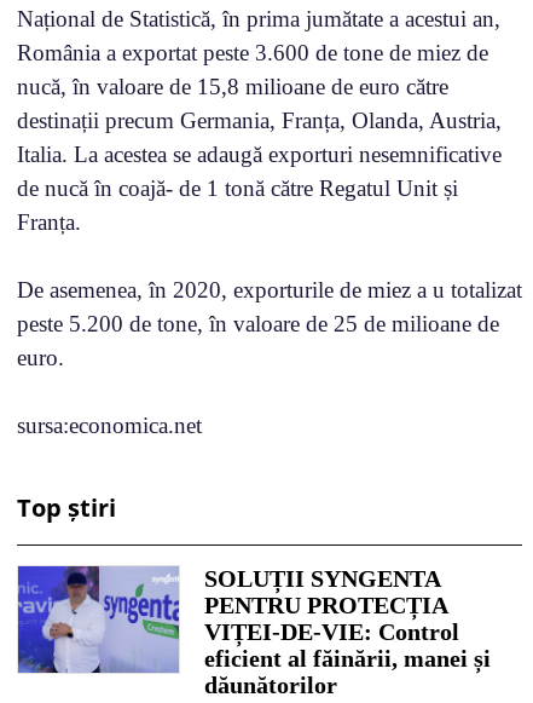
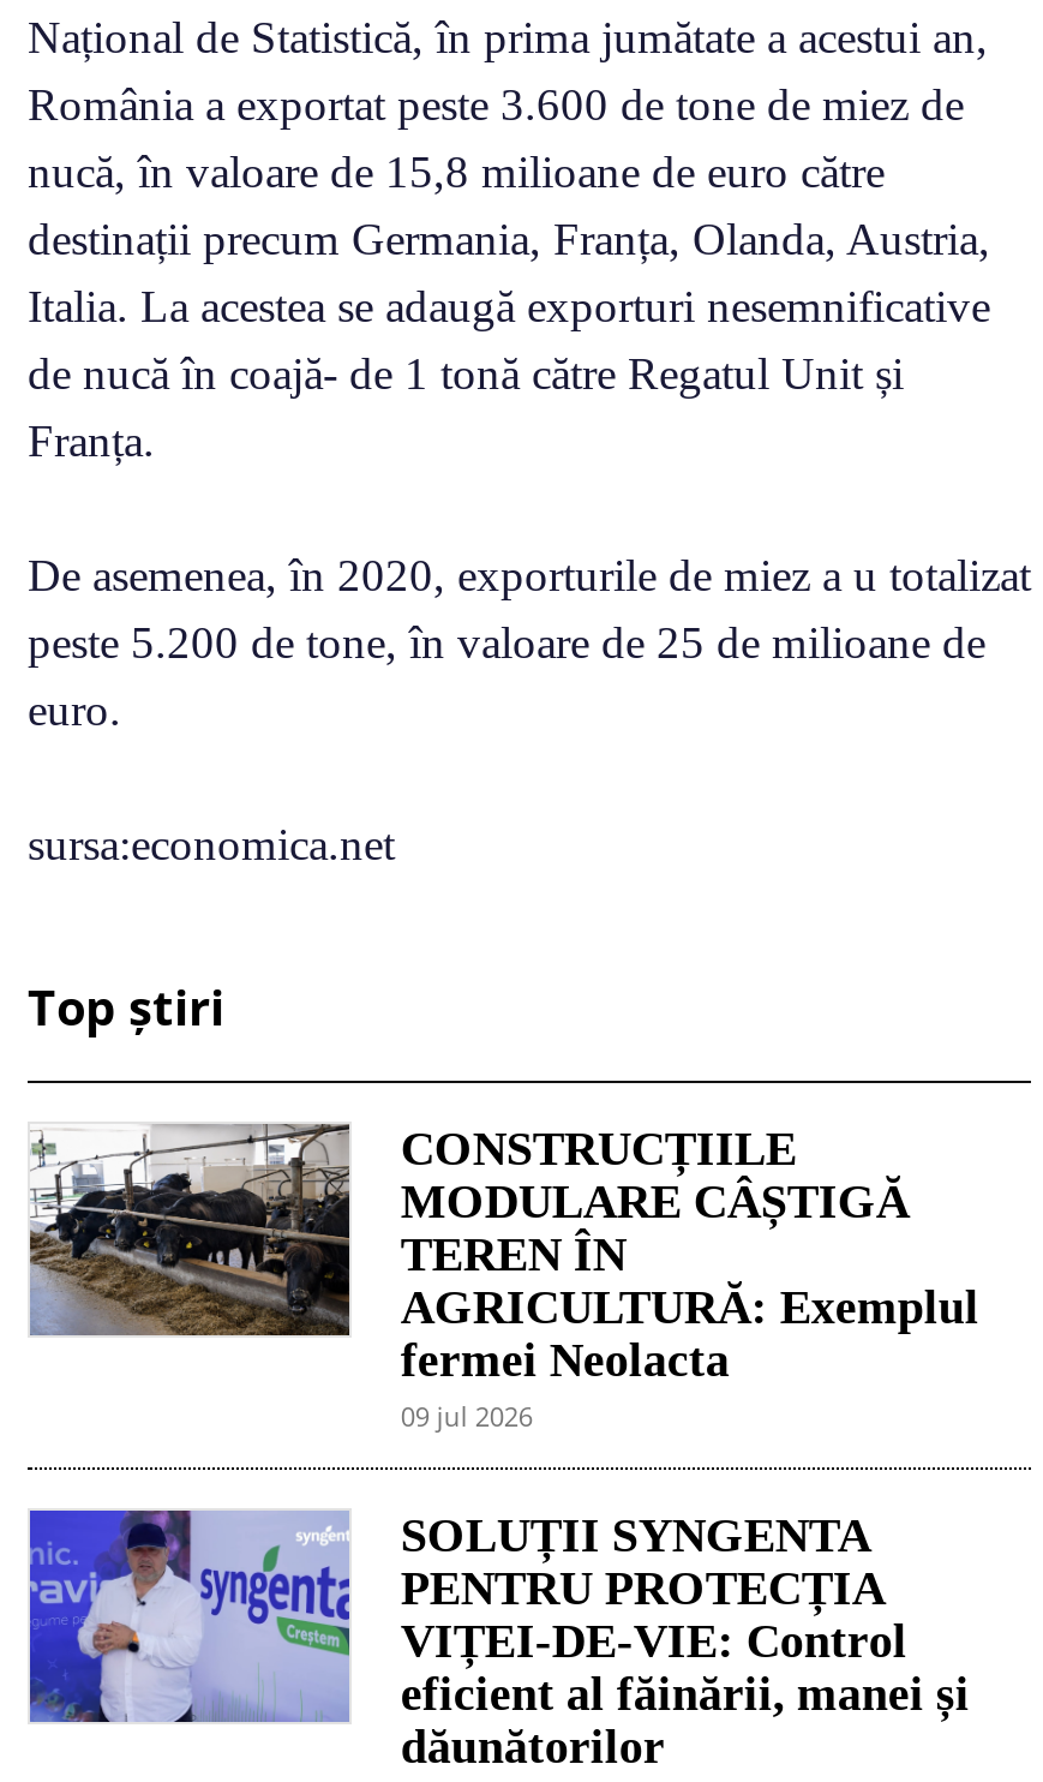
+ [image]
+ CONSTRUCȚIILE
+ MODULARE CÂȘTIGĂ
+ TEREN ÎN
+ AGRICULTURĂ: Exemplul
+ fermei Neolacta
+ 09 jul 2026
